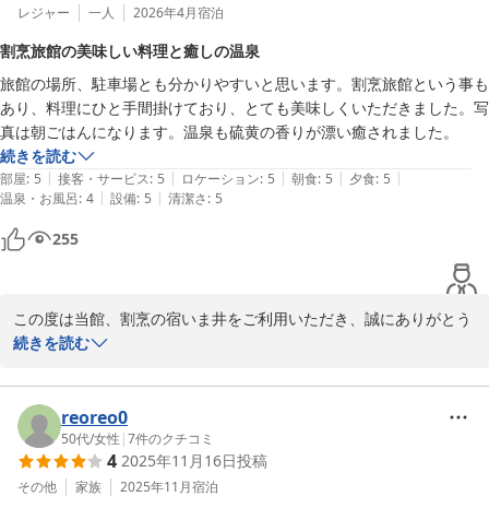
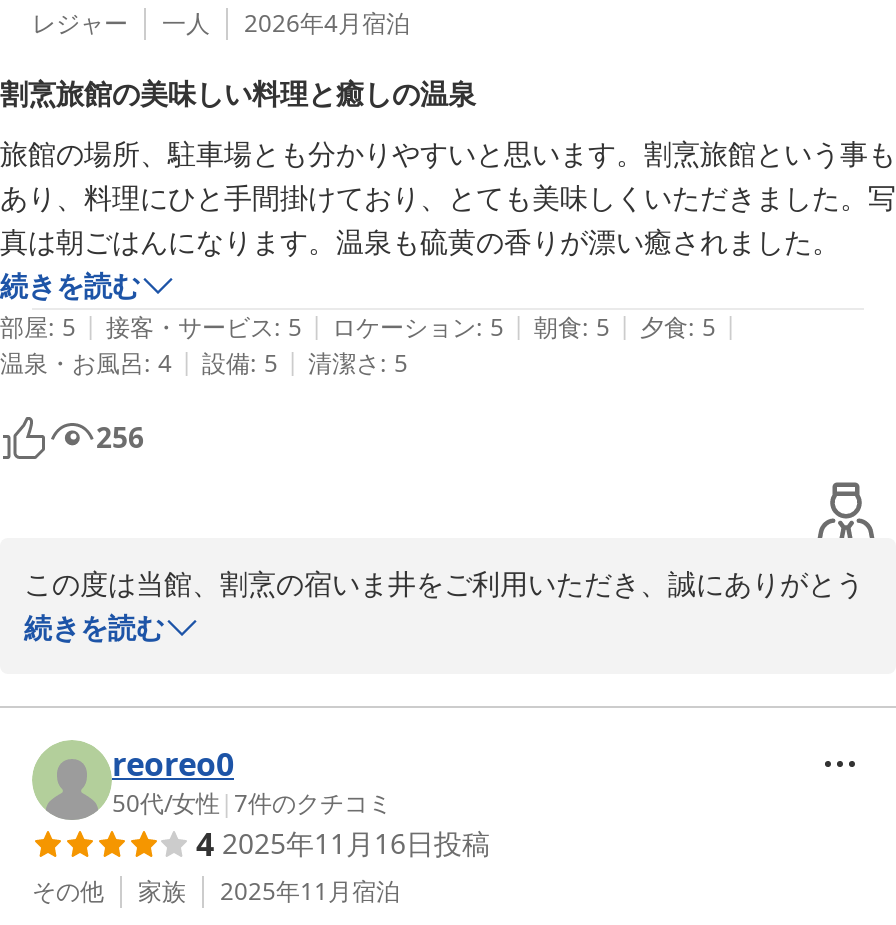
- 255
+ 256
